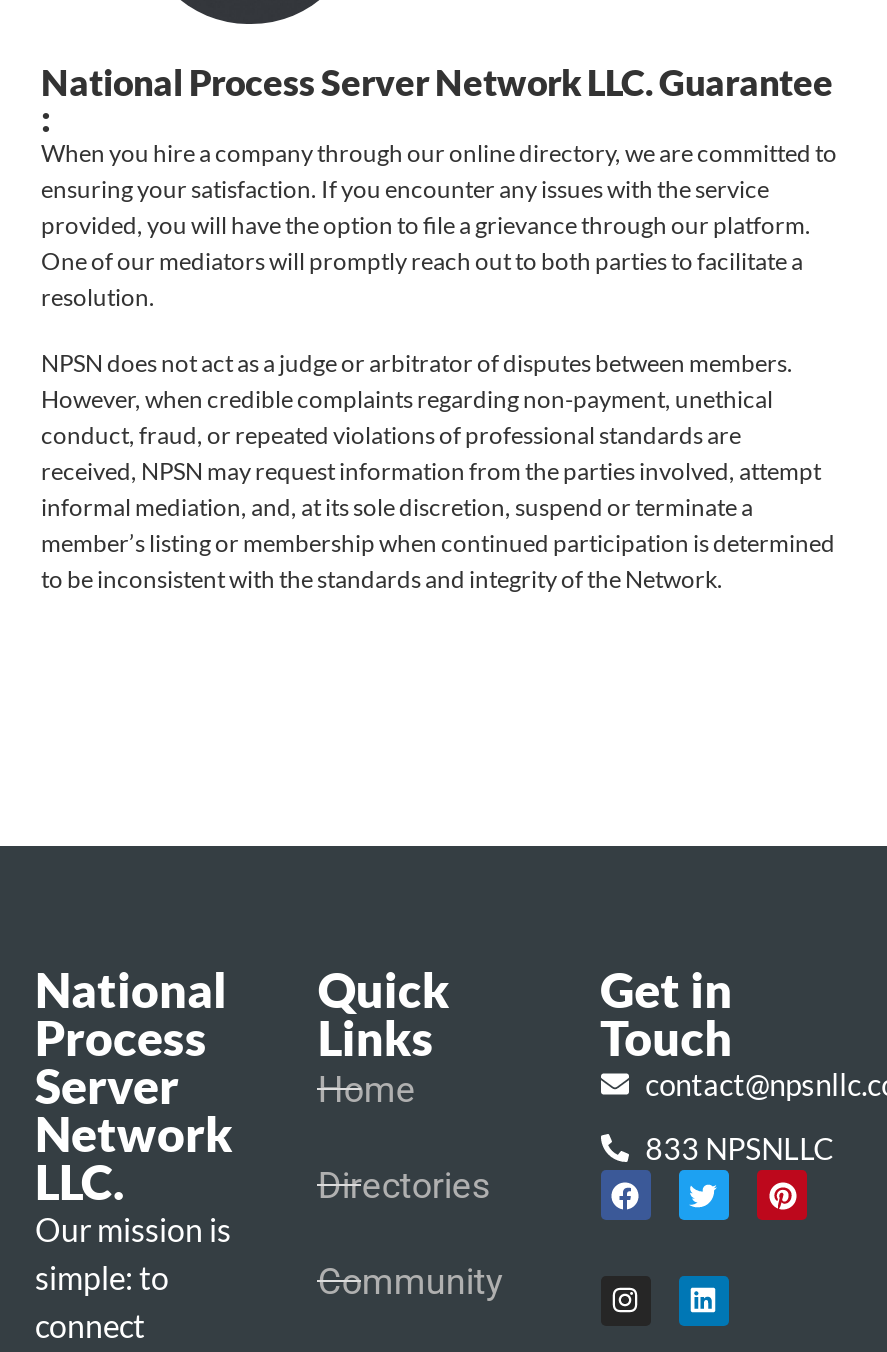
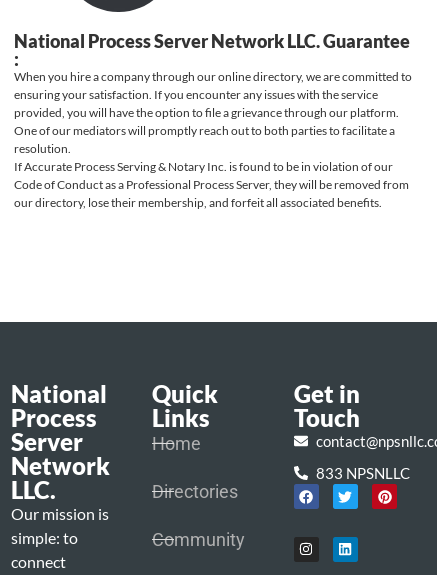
- NPSN does not act as a judge or arbitrator of disputes between members.
- However, when credible complaints regarding non-payment, unethical
- conduct, fraud, or repeated violations of professional standards are
- received, NPSN may request information from the parties involved, attempt
- informal mediation, and, at its sole discretion, suspend or terminate a
- member’s listing or membership when continued participation is determined
- to be inconsistent with the standards and integrity of the Network.
+ If Accurate Process Serving & Notary Inc. is found to be in violation of our
+ Code of Conduct as a Professional Process Server, they will be removed from
+ our directory, lose their membership, and forfeit all associated benefits.
